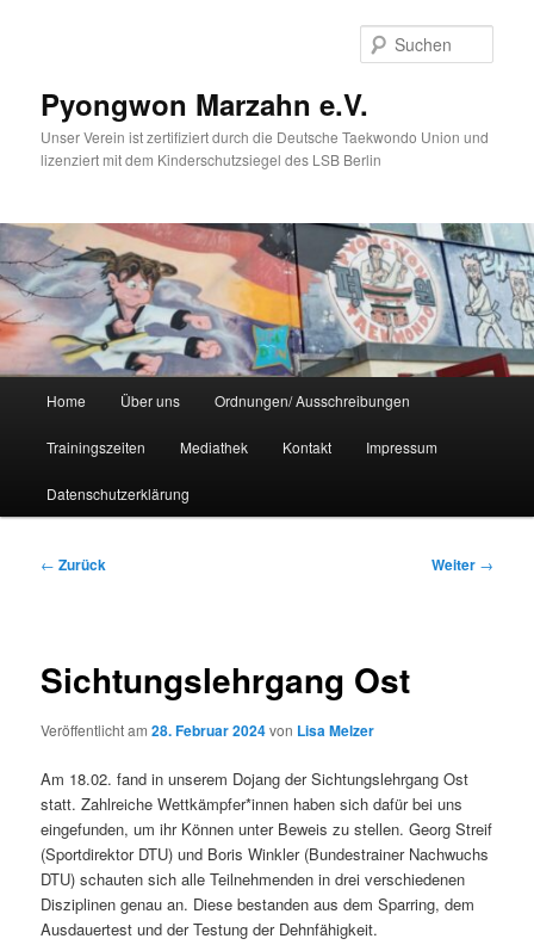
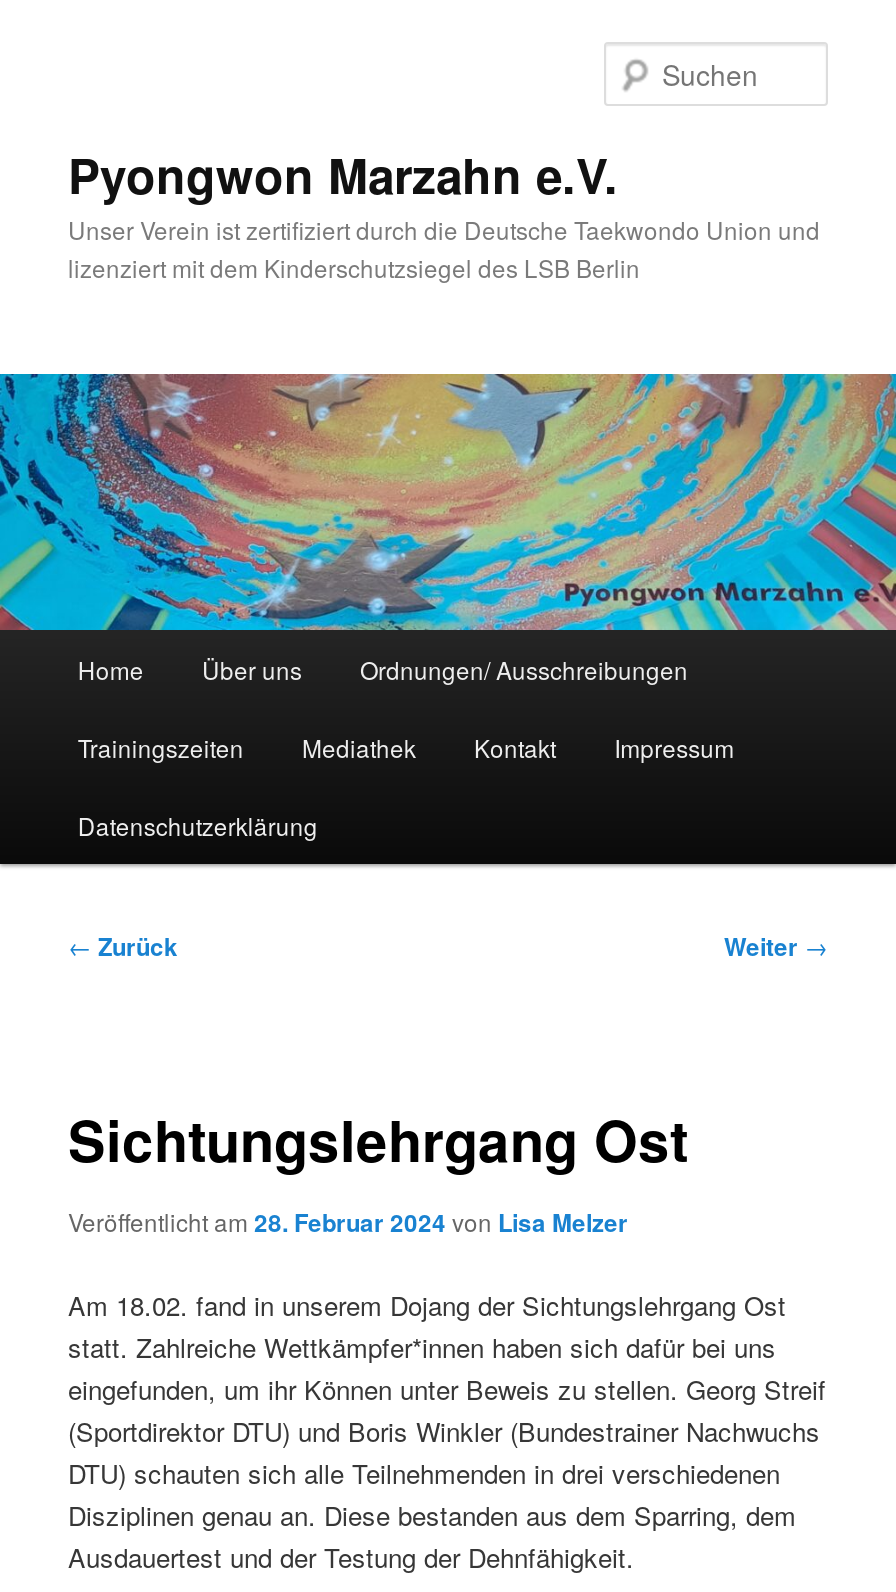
- [image]
+ [image]
